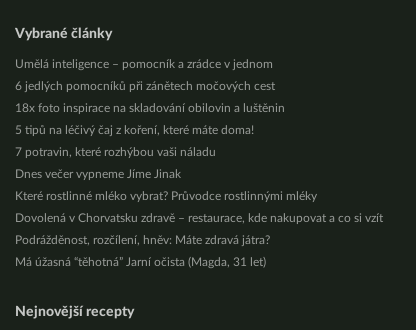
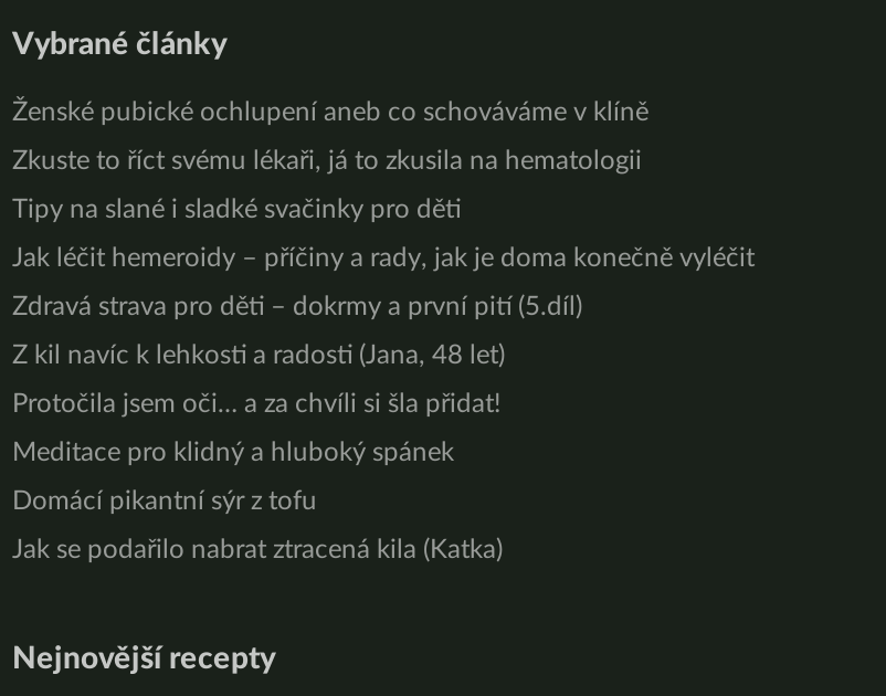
- Umělá inteligence – pomocník a zrádce v jednom
+ Ženské pubické ochlupení aneb co schováváme v klíně

- 6 jedlých pomocníků při zánětech močových cest
+ Zkuste to říct svému lékaři, já to zkusila na hematologii

- 18x foto inspirace na skladování obilovin a luštěnin
+ Tipy na slané i sladké svačinky pro děti

- 5 tipů na léčivý čaj z koření, které máte doma!
+ Jak léčit hemeroidy – příčiny a rady, jak je doma konečně vyléčit

- 7 potravin, které rozhýbou vaši náladu
+ Zdravá strava pro děti – dokrmy a první pití (5.díl)

- Dnes večer vypneme Jíme Jinak
+ Z kil navíc k lehkosti a radosti (Jana, 48 let)

- Které rostlinné mléko vybrat? Průvodce rostlinnými mléky
+ Protočila jsem oči… a za chvíli si šla přidat!

- Dovolená v Chorvatsku zdravě – restaurace, kde nakupovat a co si vzít
+ Meditace pro klidný a hluboký spánek

- Podrážděnost, rozčílení, hněv: Máte zdravá játra?
+ Domácí pikantní sýr z tofu

- Má úžasná “těhotná” Jarní očista (Magda, 31 let)
+ Jak se podařilo nabrat ztracená kila (Katka)
